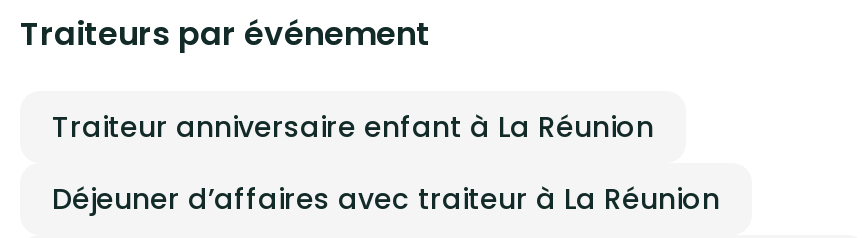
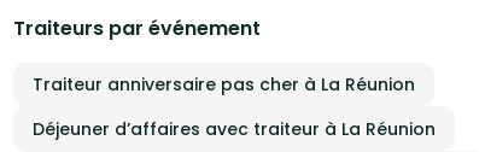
- Traiteur anniversaire enfant à La Réunion
+ Traiteur anniversaire pas cher à La Réunion
